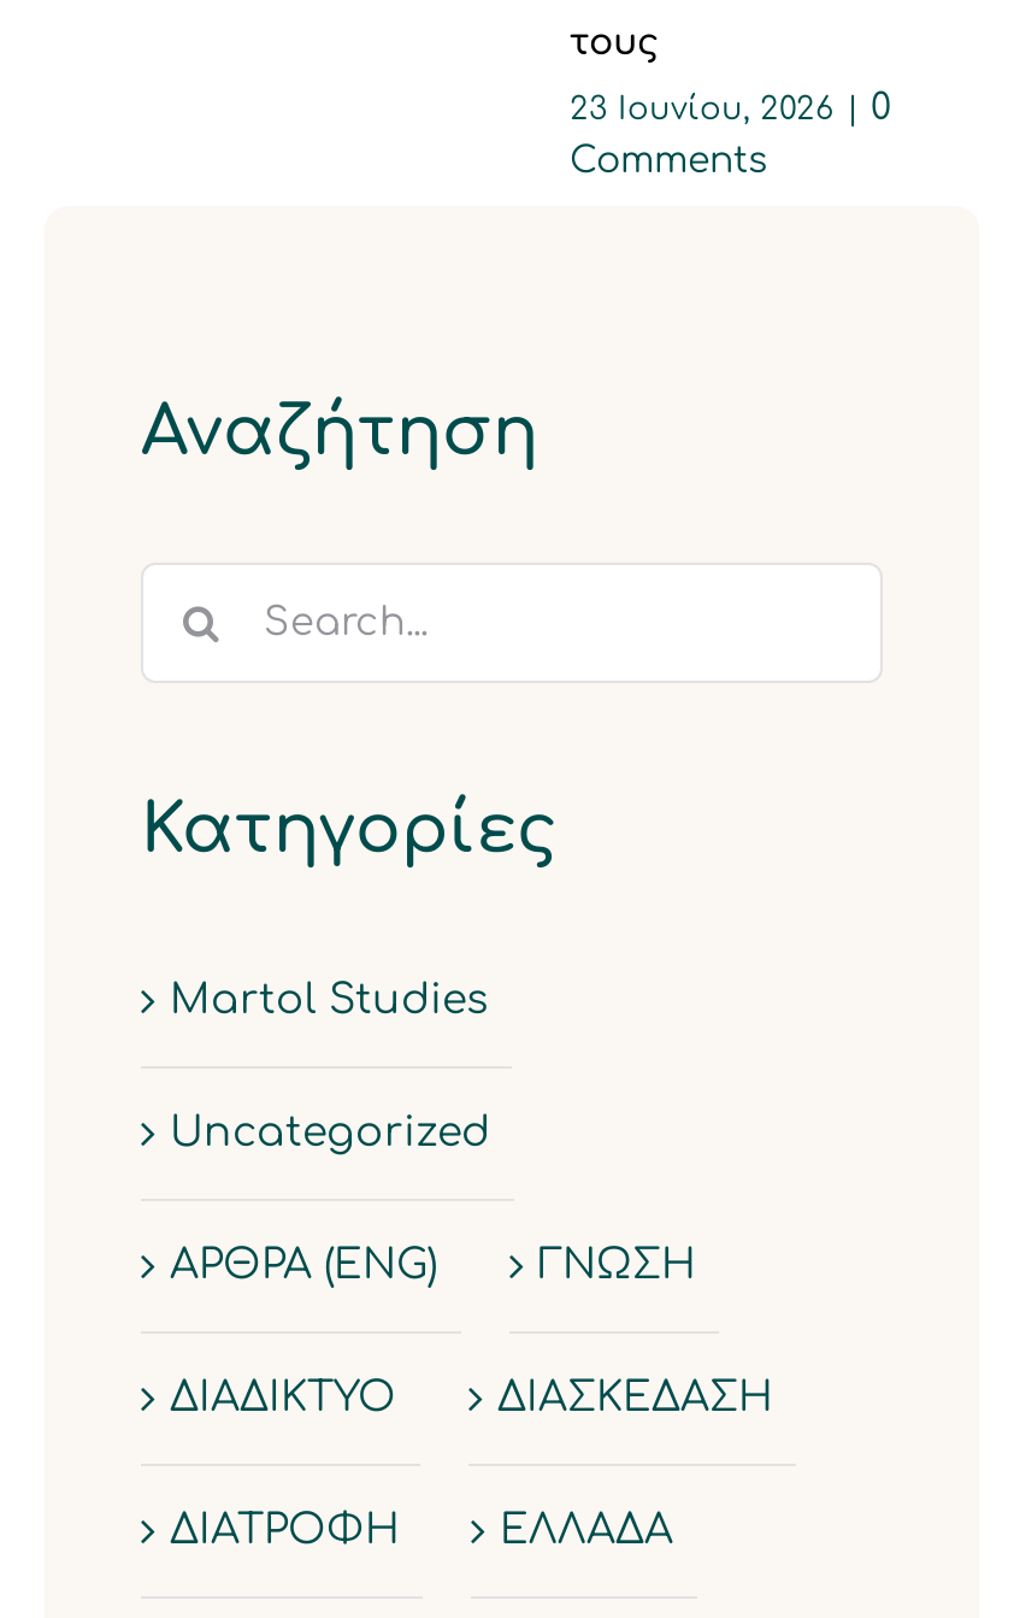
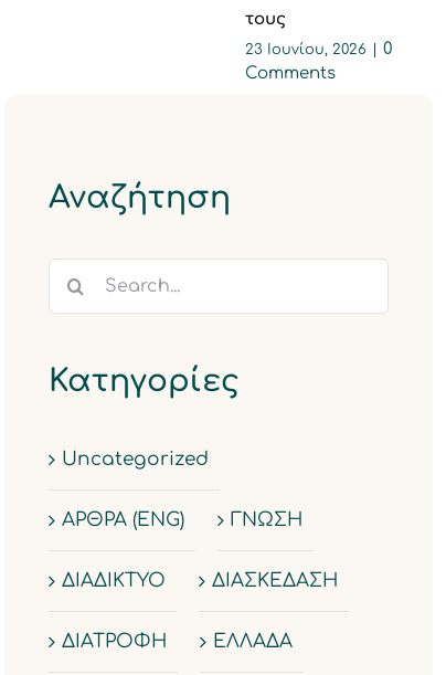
- Martol Studies
